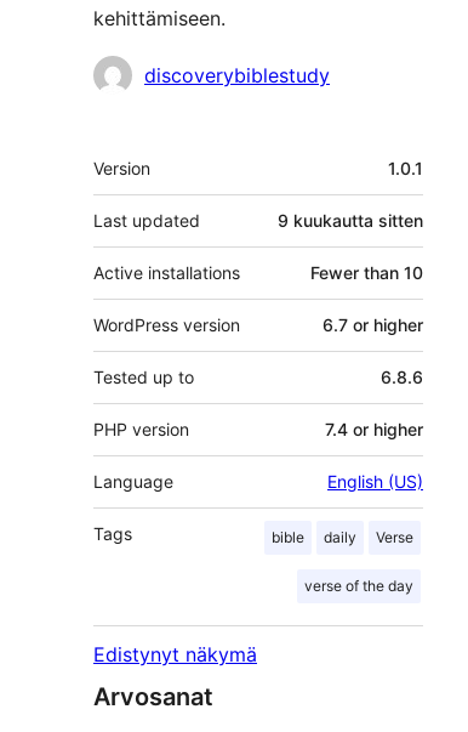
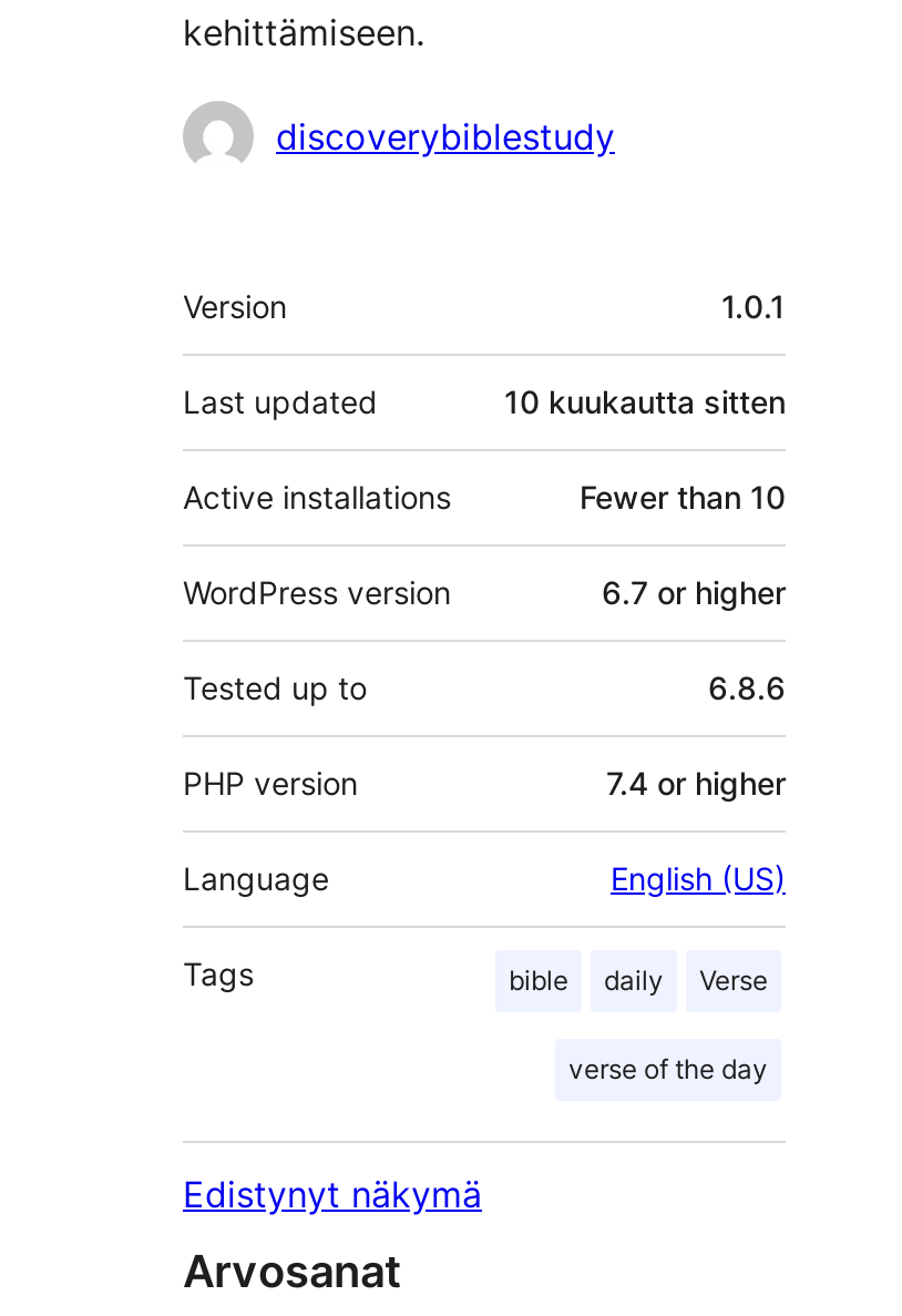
- 9 kuukautta sitten
+ 10 kuukautta sitten
